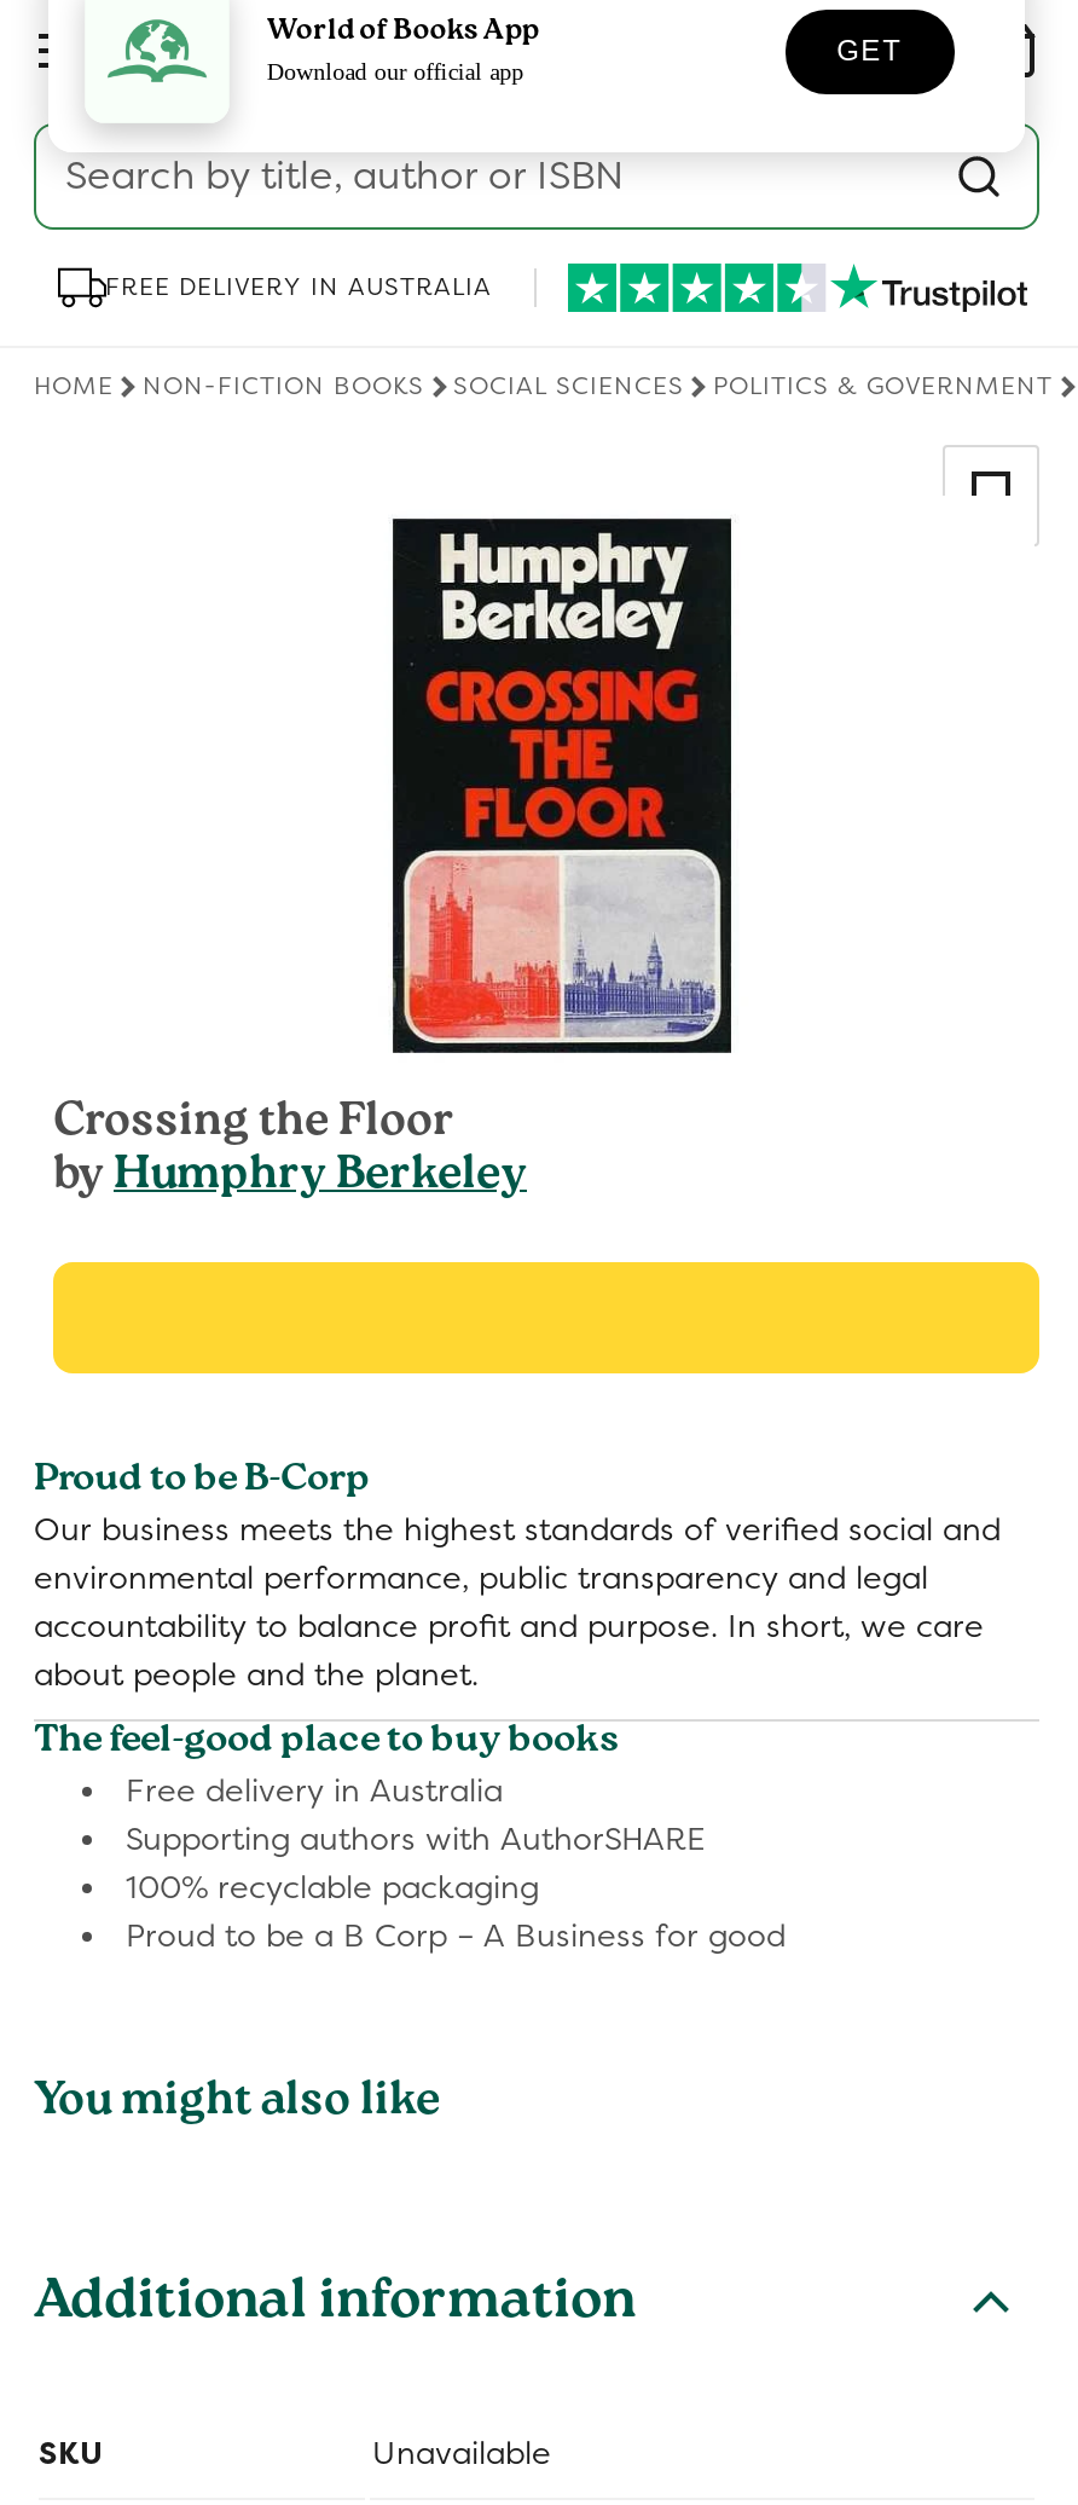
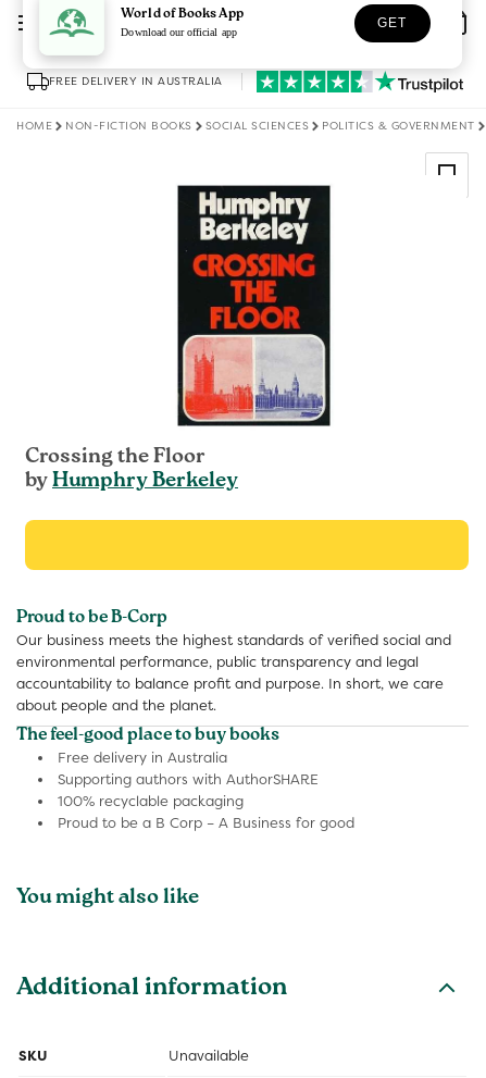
- Search by title, author or ISBN
